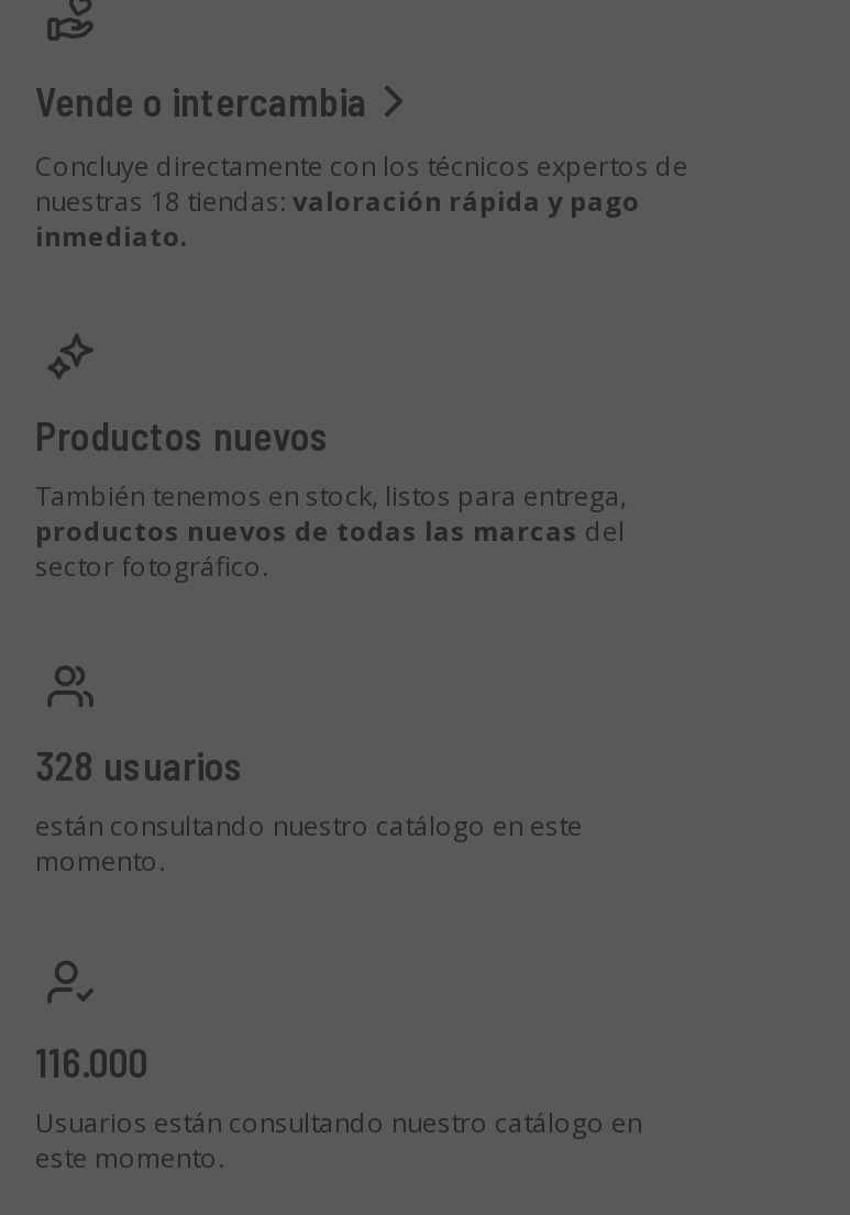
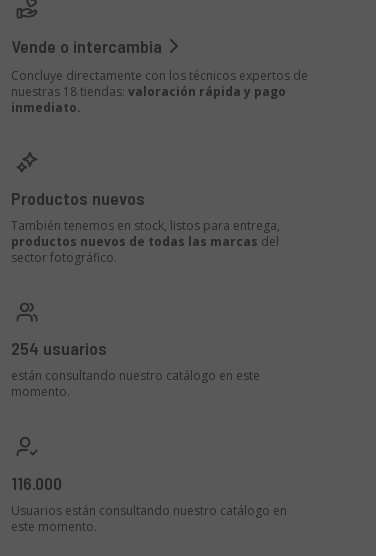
- 328 usuarios
+ 254 usuarios
